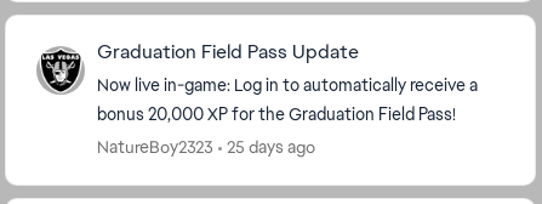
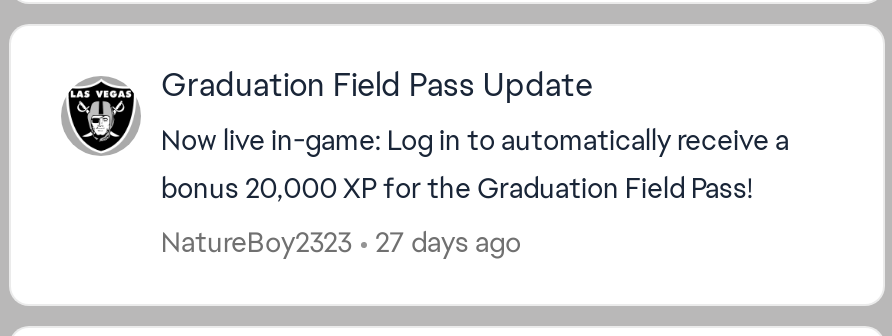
- NatureBoy2323 25 days ago
+ NatureBoy2323 27 days ago
